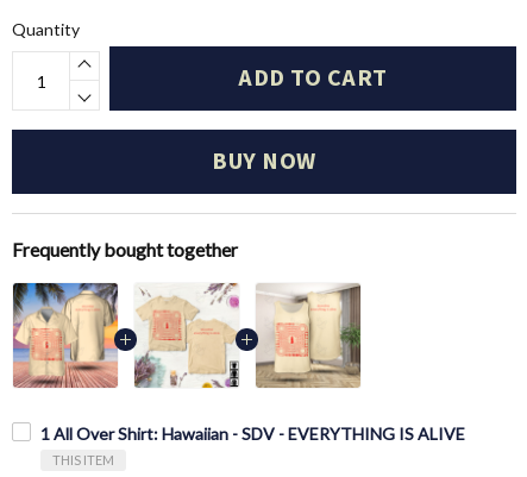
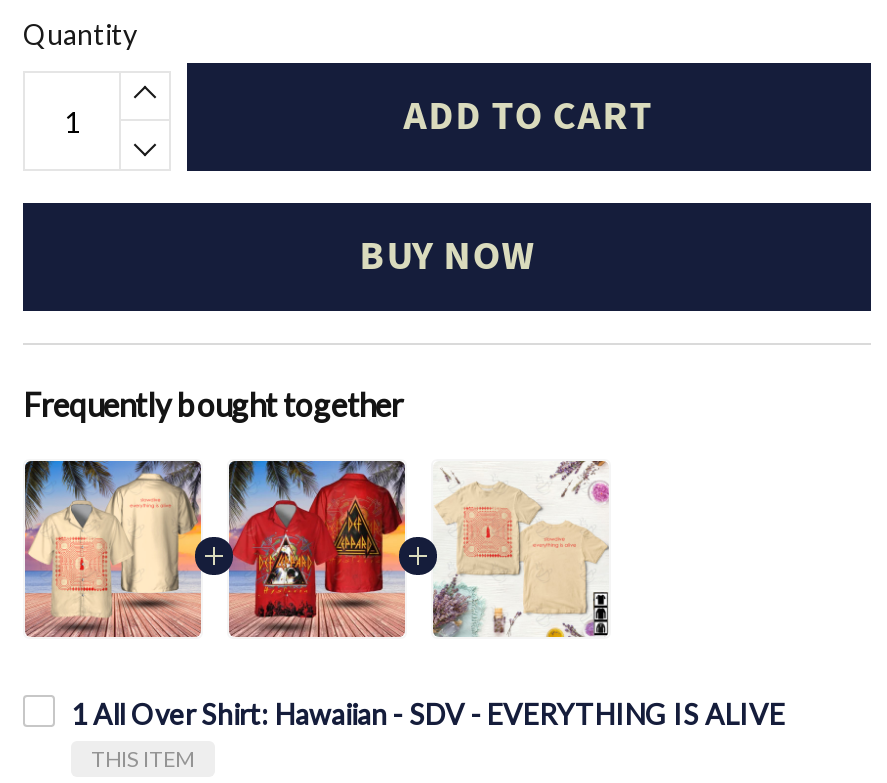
- [image]
+ [image]

- [image]
+ [image]
